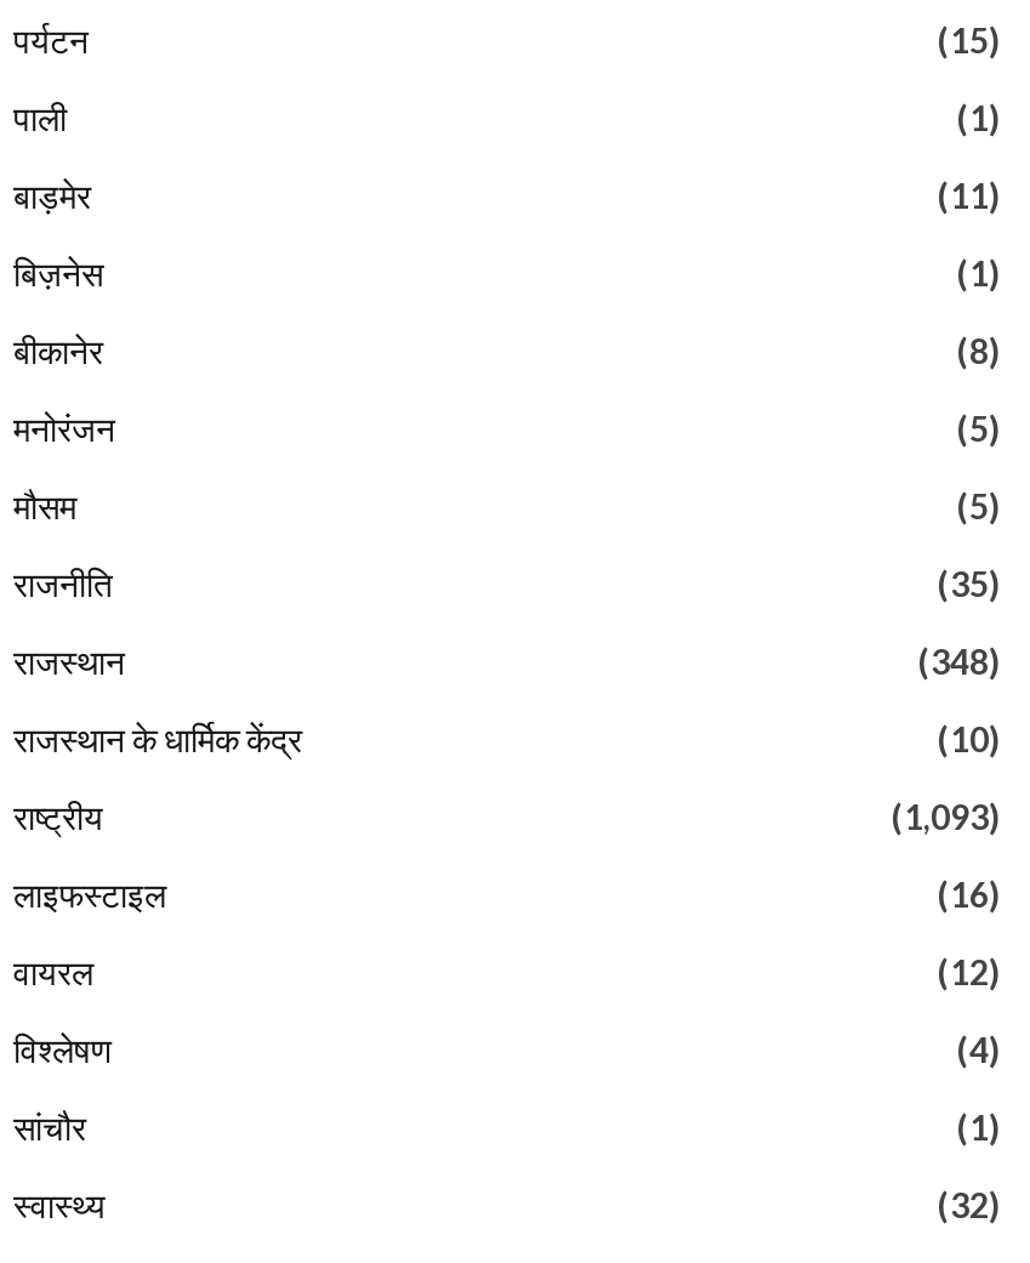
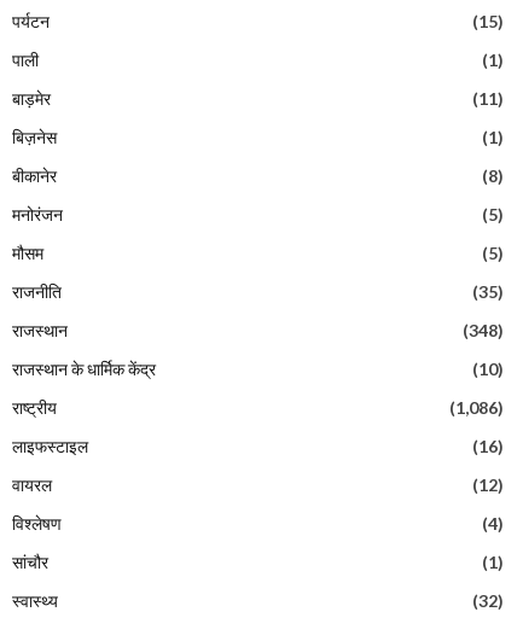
- (1,093)
+ (1,086)
